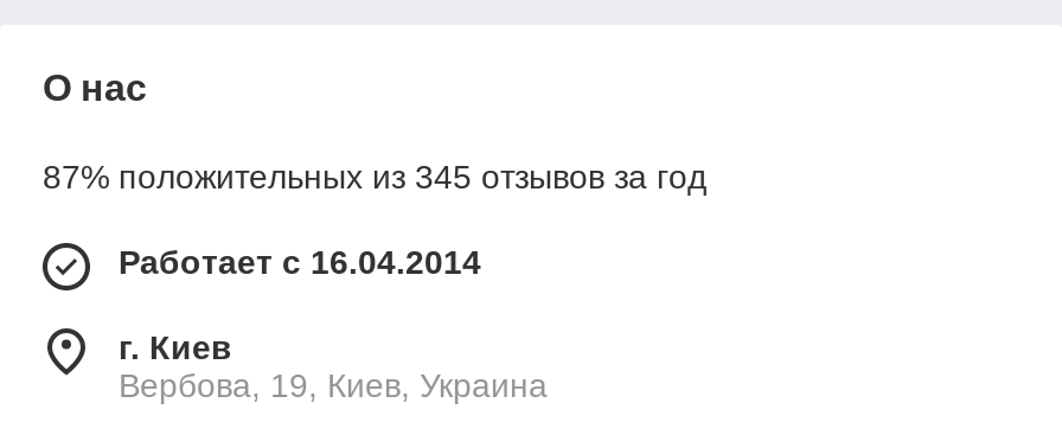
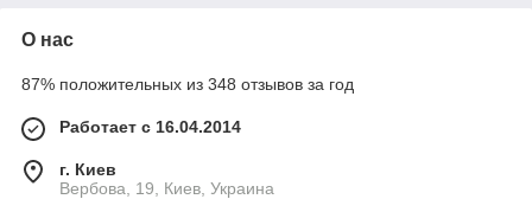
- 87% положительных из 345 отзывов за год
+ 87% положительных из 348 отзывов за год
